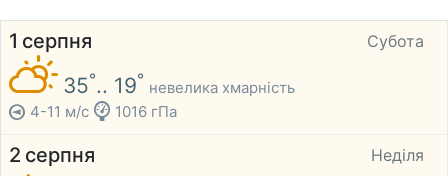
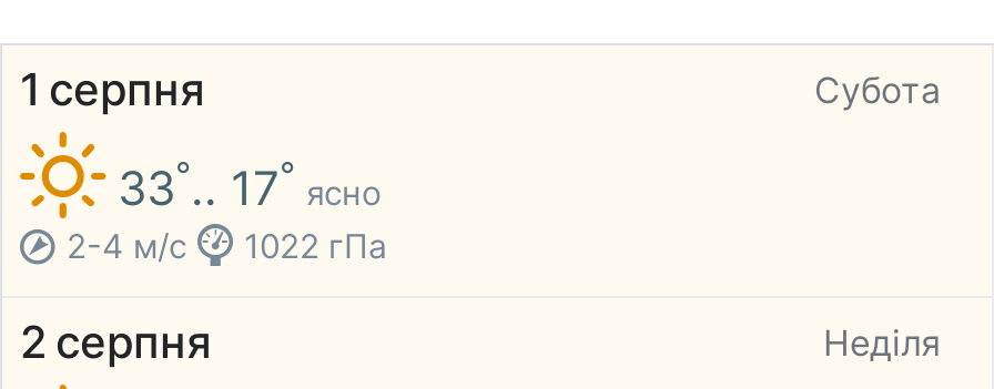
- [image]
- 35°.. 19 ° невелика хмарність
- 4-11 м/с
- 1016 гПа
+ [image]
+ 33°.. 17 ° ясно
+ 2-4 м/с
+ 1022 гПа
